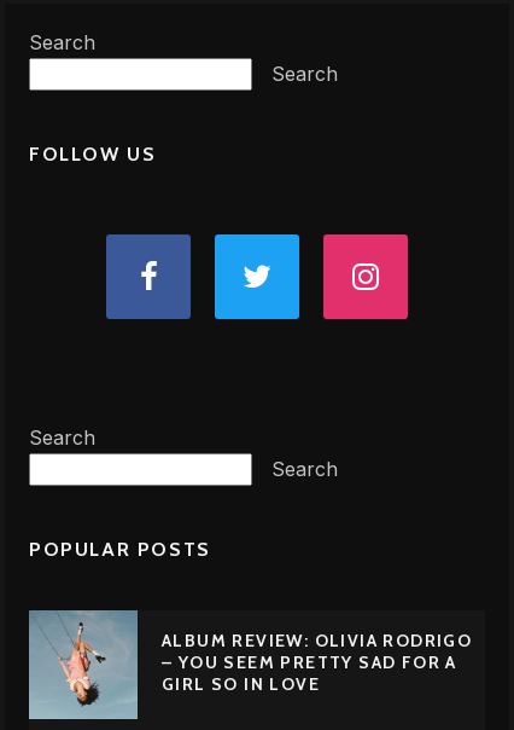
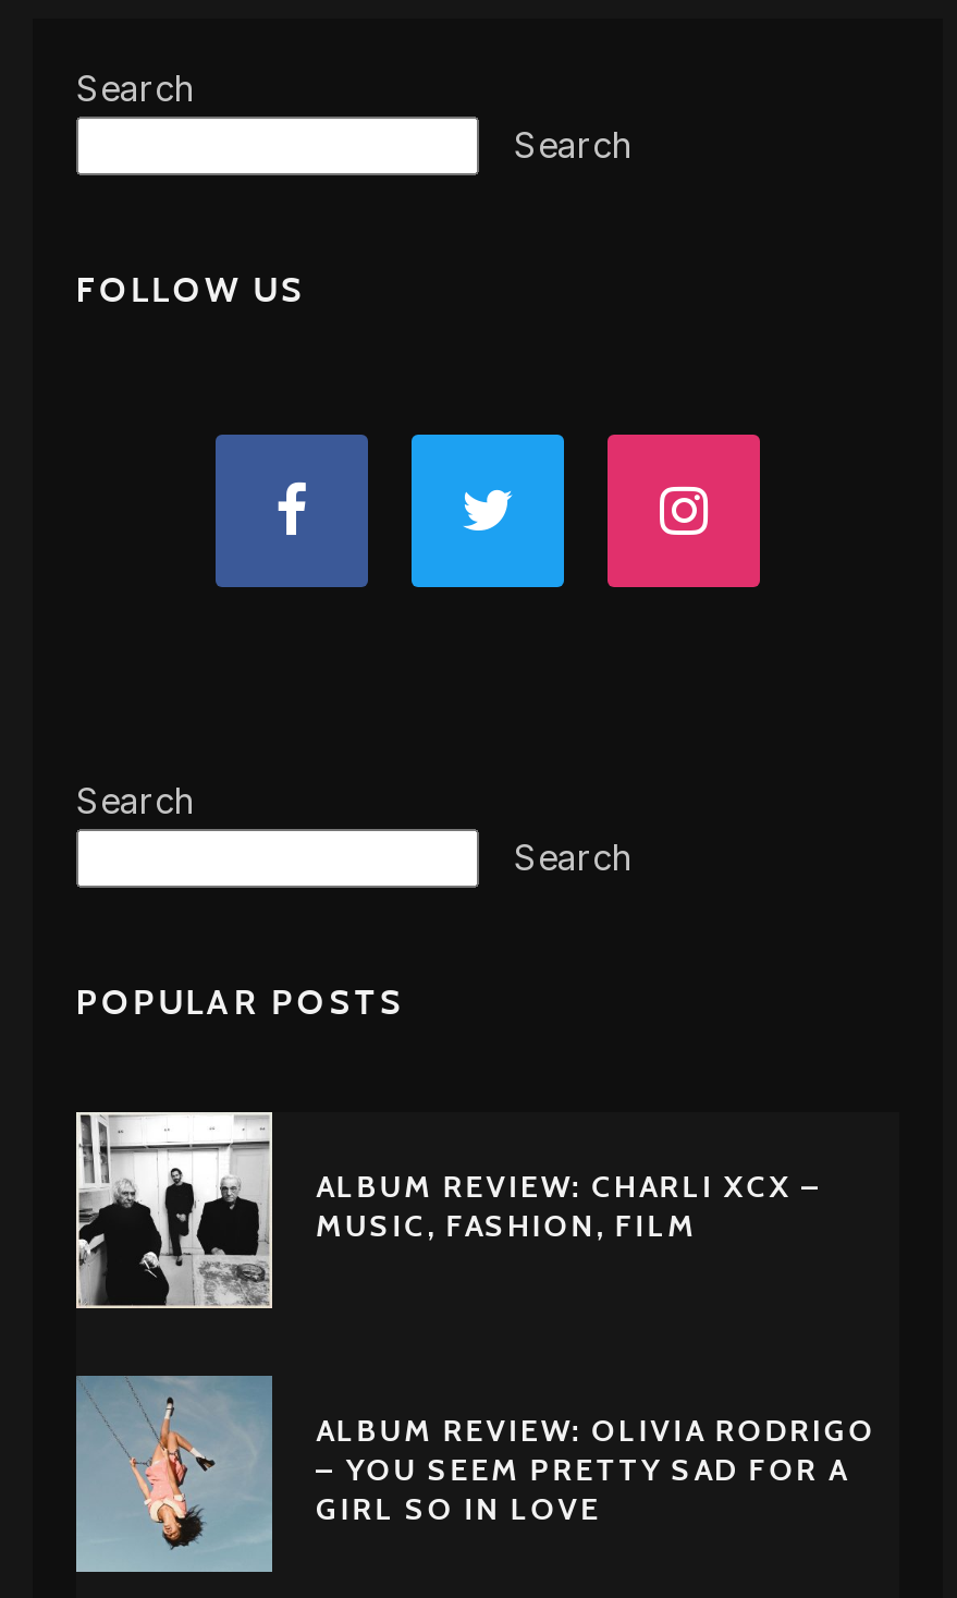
+ [image]
+ ALBUM REVIEW: CHARLI XCX –
+ MUSIC, FASHION, FILM
